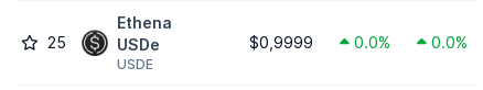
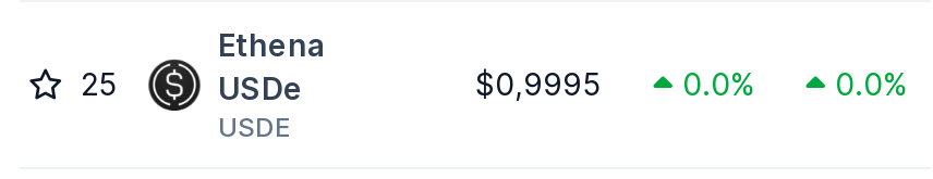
- $0,9999
+ $0,9995
